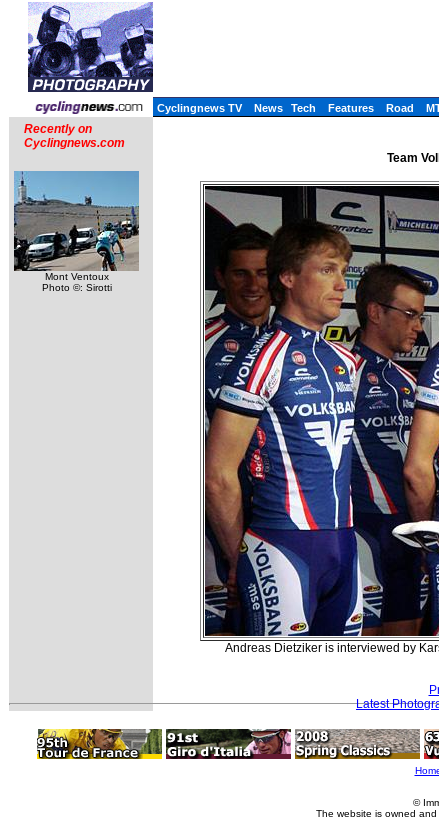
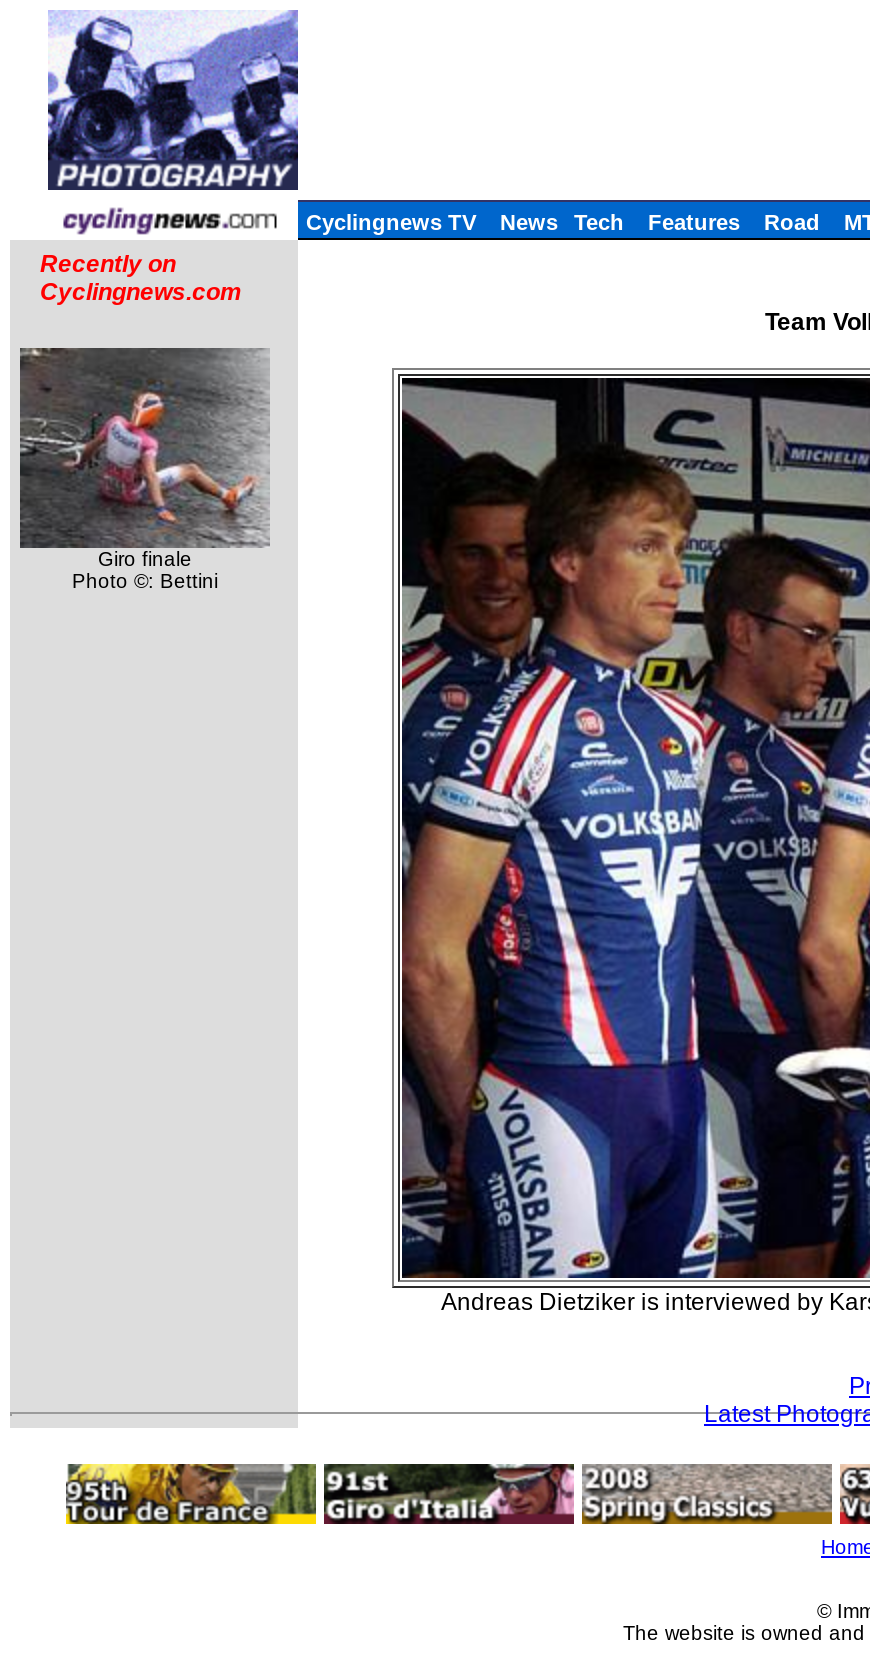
- [image]
- Mont Ventoux
- Photo ©: Sirotti
+ [image]
+ Giro finale
+ Photo ©: Bettini
